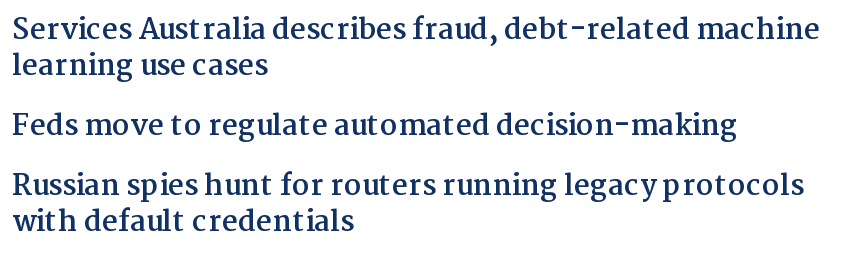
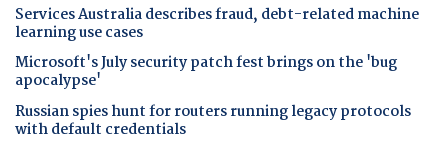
- Feds move to regulate automated decision-making
+ Microsoft's July security patch fest brings on the 'bug
+ apocalypse'
